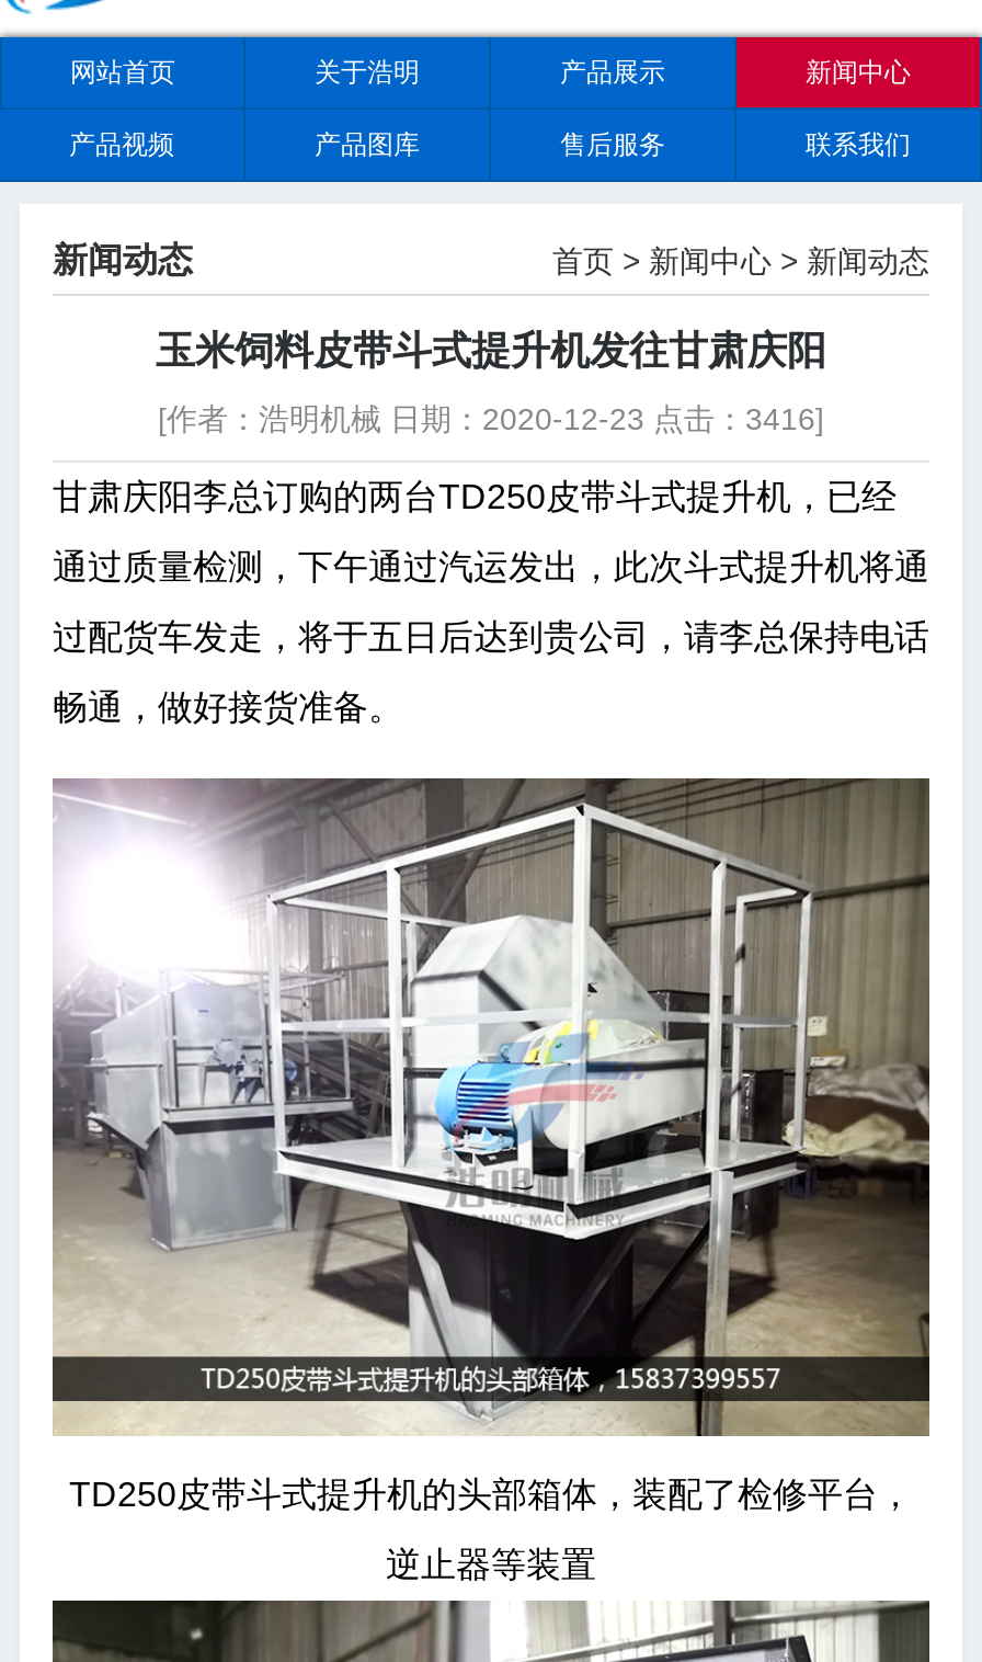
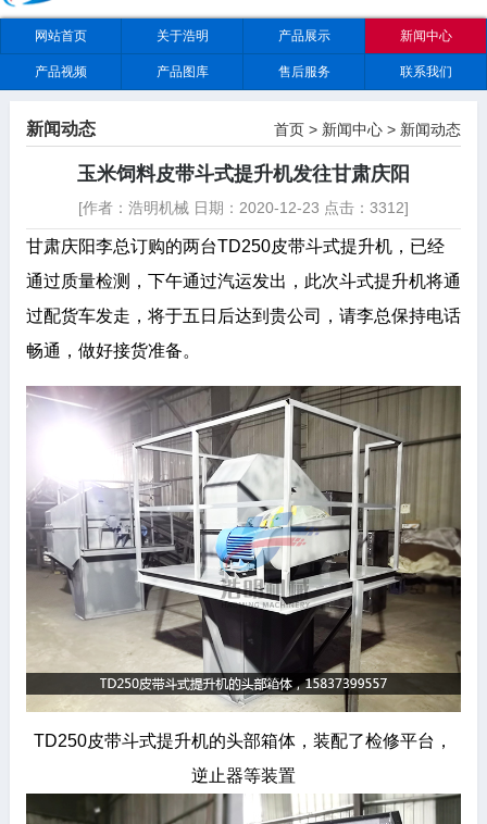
- [作者：浩明机械 日期：2020-12-23 点击：3416]
+ [作者：浩明机械 日期：2020-12-23 点击：3312]
